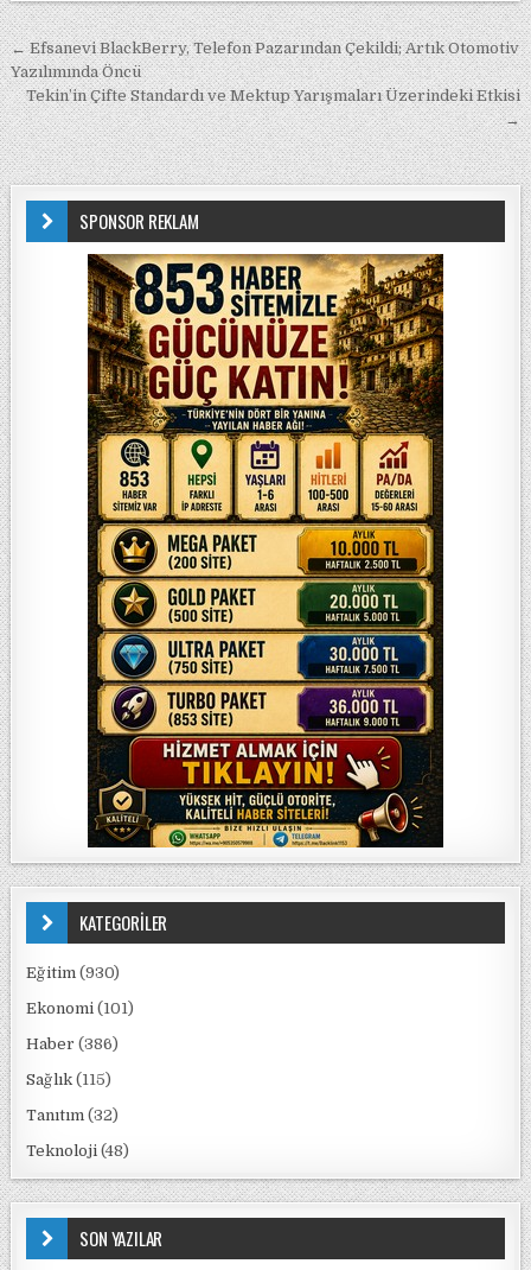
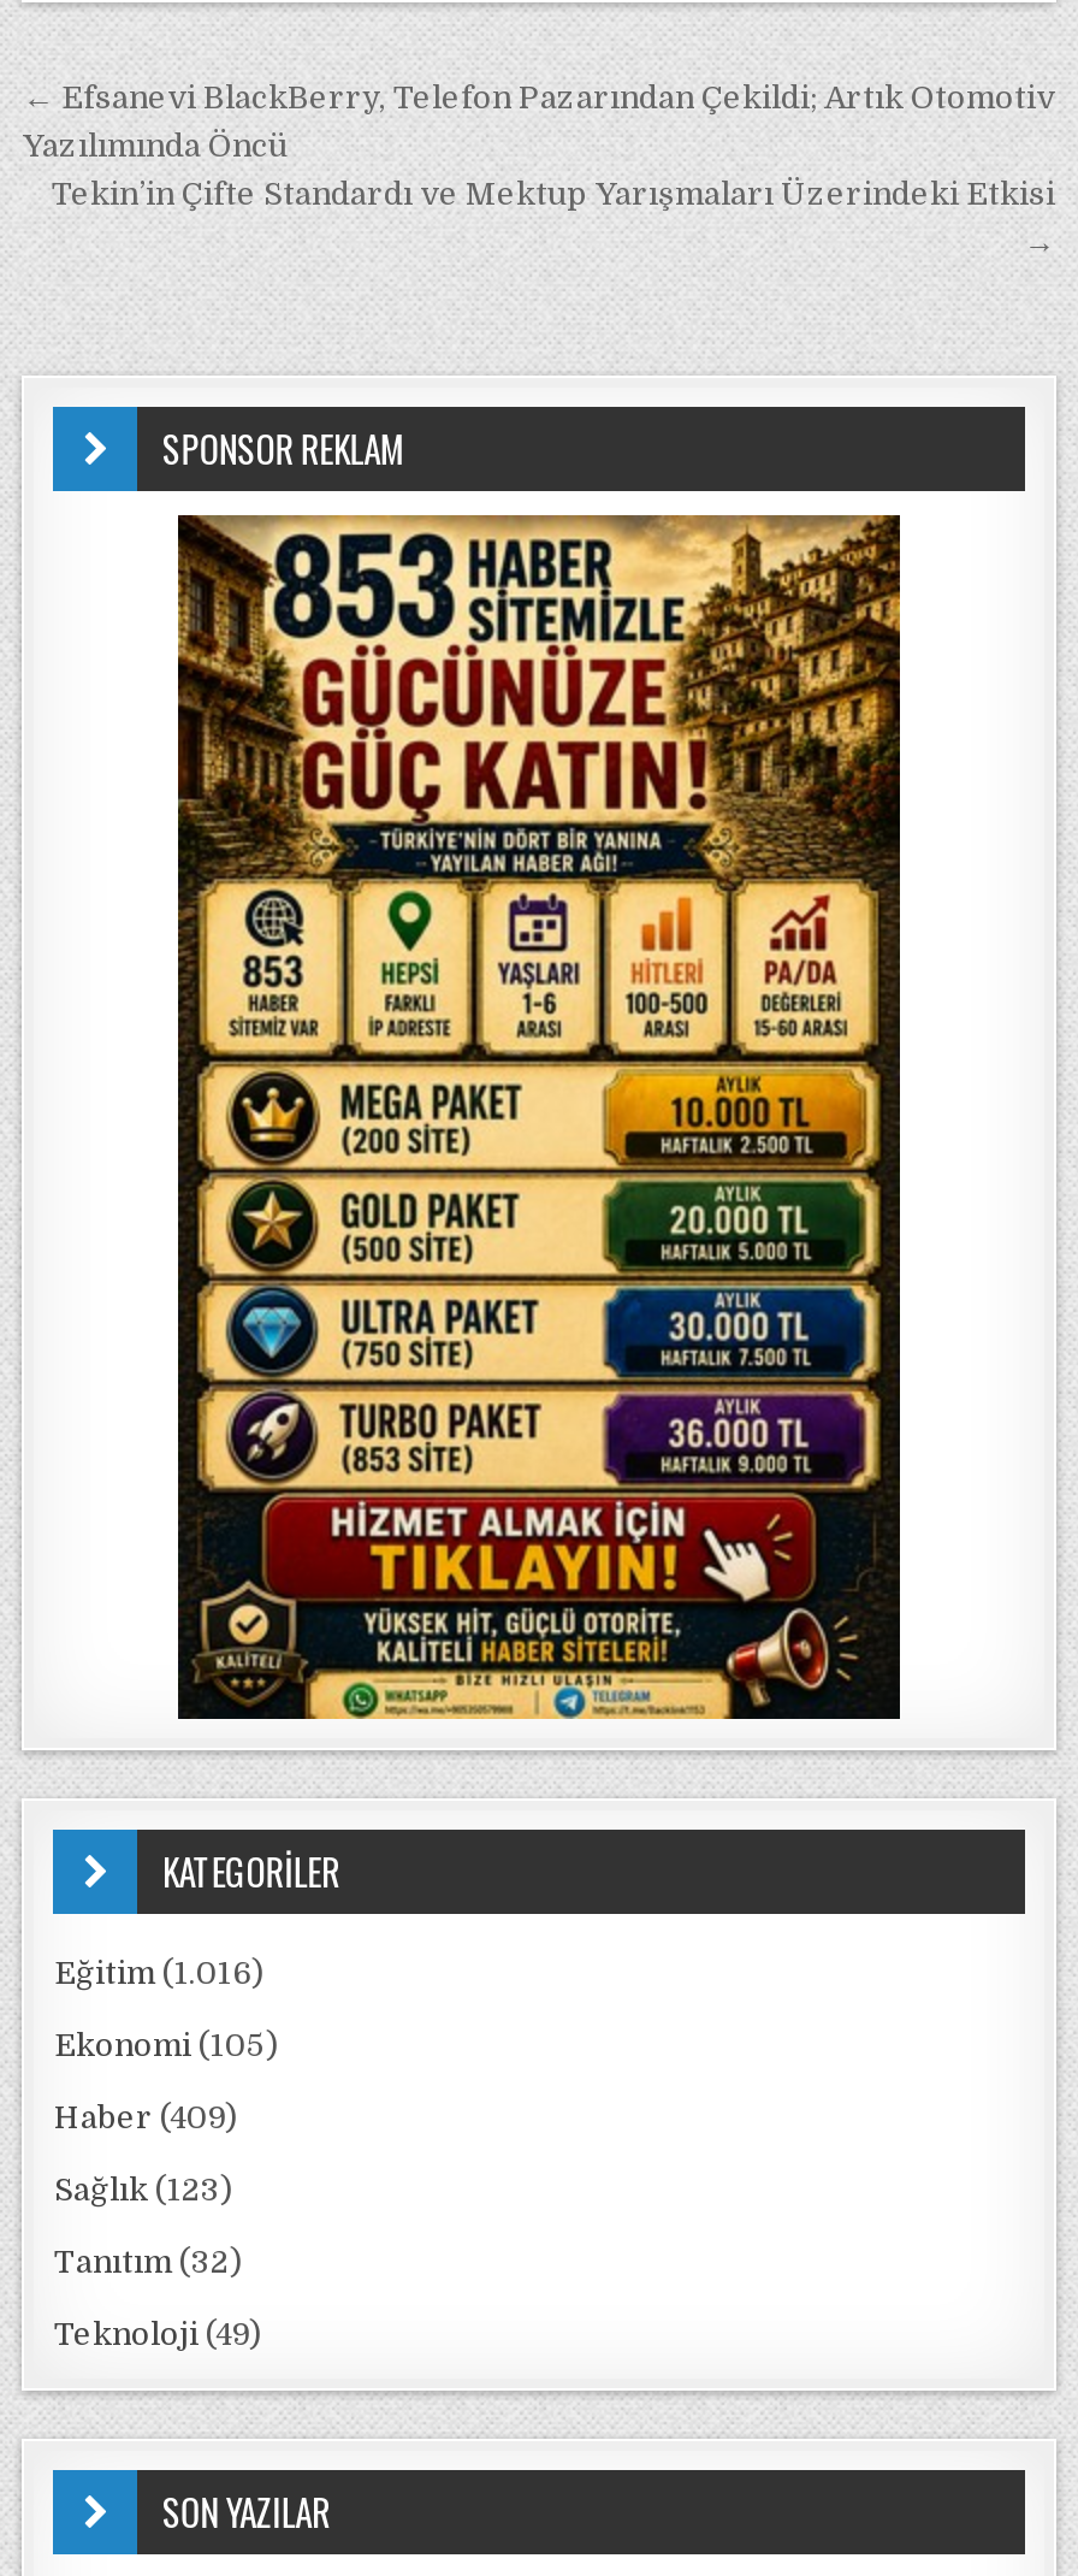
- Eğitim (930)
+ Eğitim (1.016)

- Ekonomi (101)
+ Ekonomi (105)

- Haber (386)
+ Haber (409)

- Sağlık (115)
+ Sağlık (123)

- Teknoloji (48)
+ Teknoloji (49)
